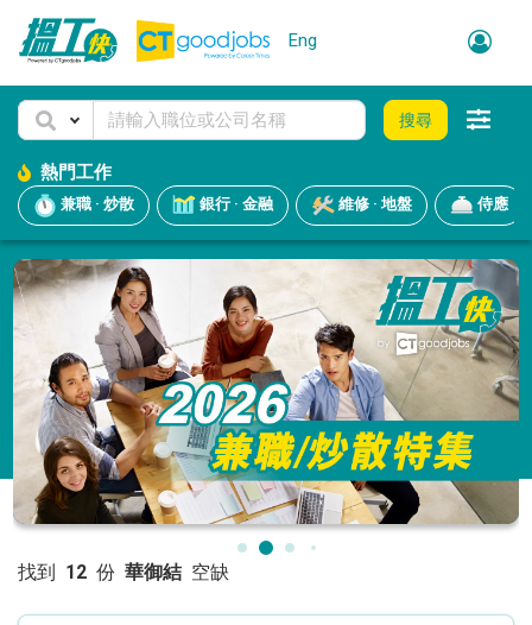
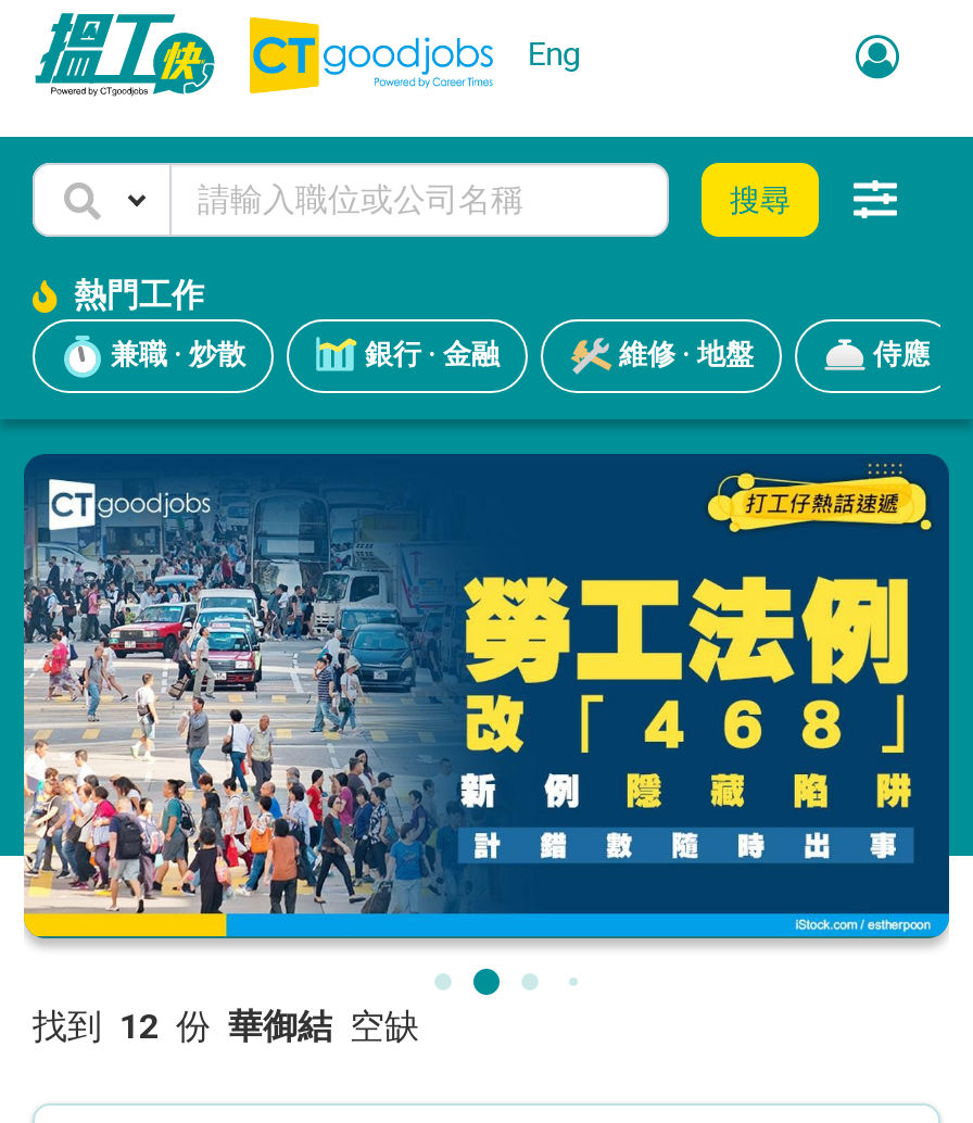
- [image]
+ [image]
